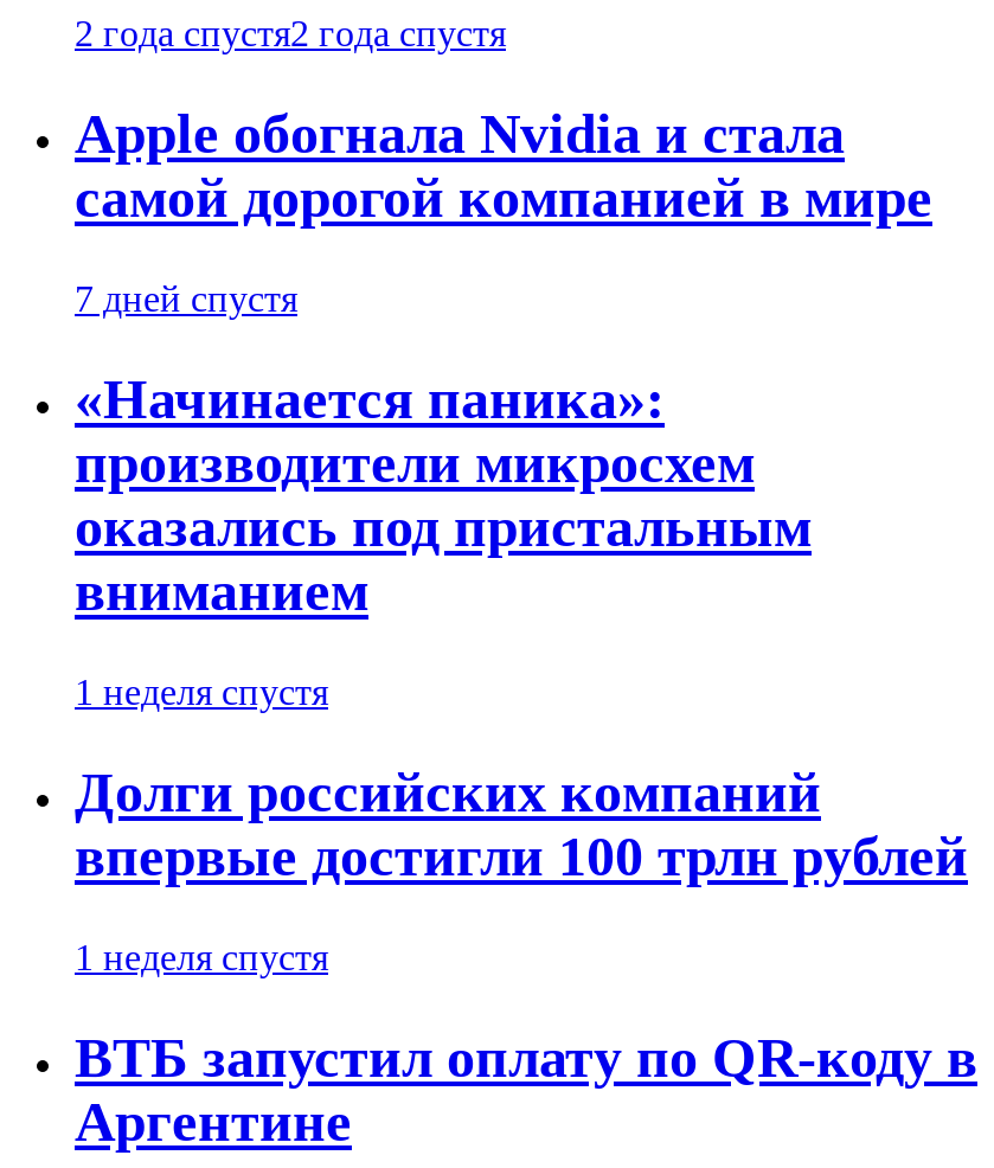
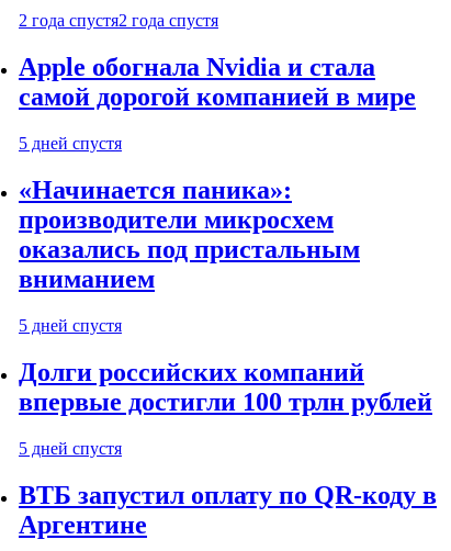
- 7 дней спустя
+ 5 дней спустя

- 1 неделя спустя
+ 5 дней спустя

- 1 неделя спустя
+ 5 дней спустя
